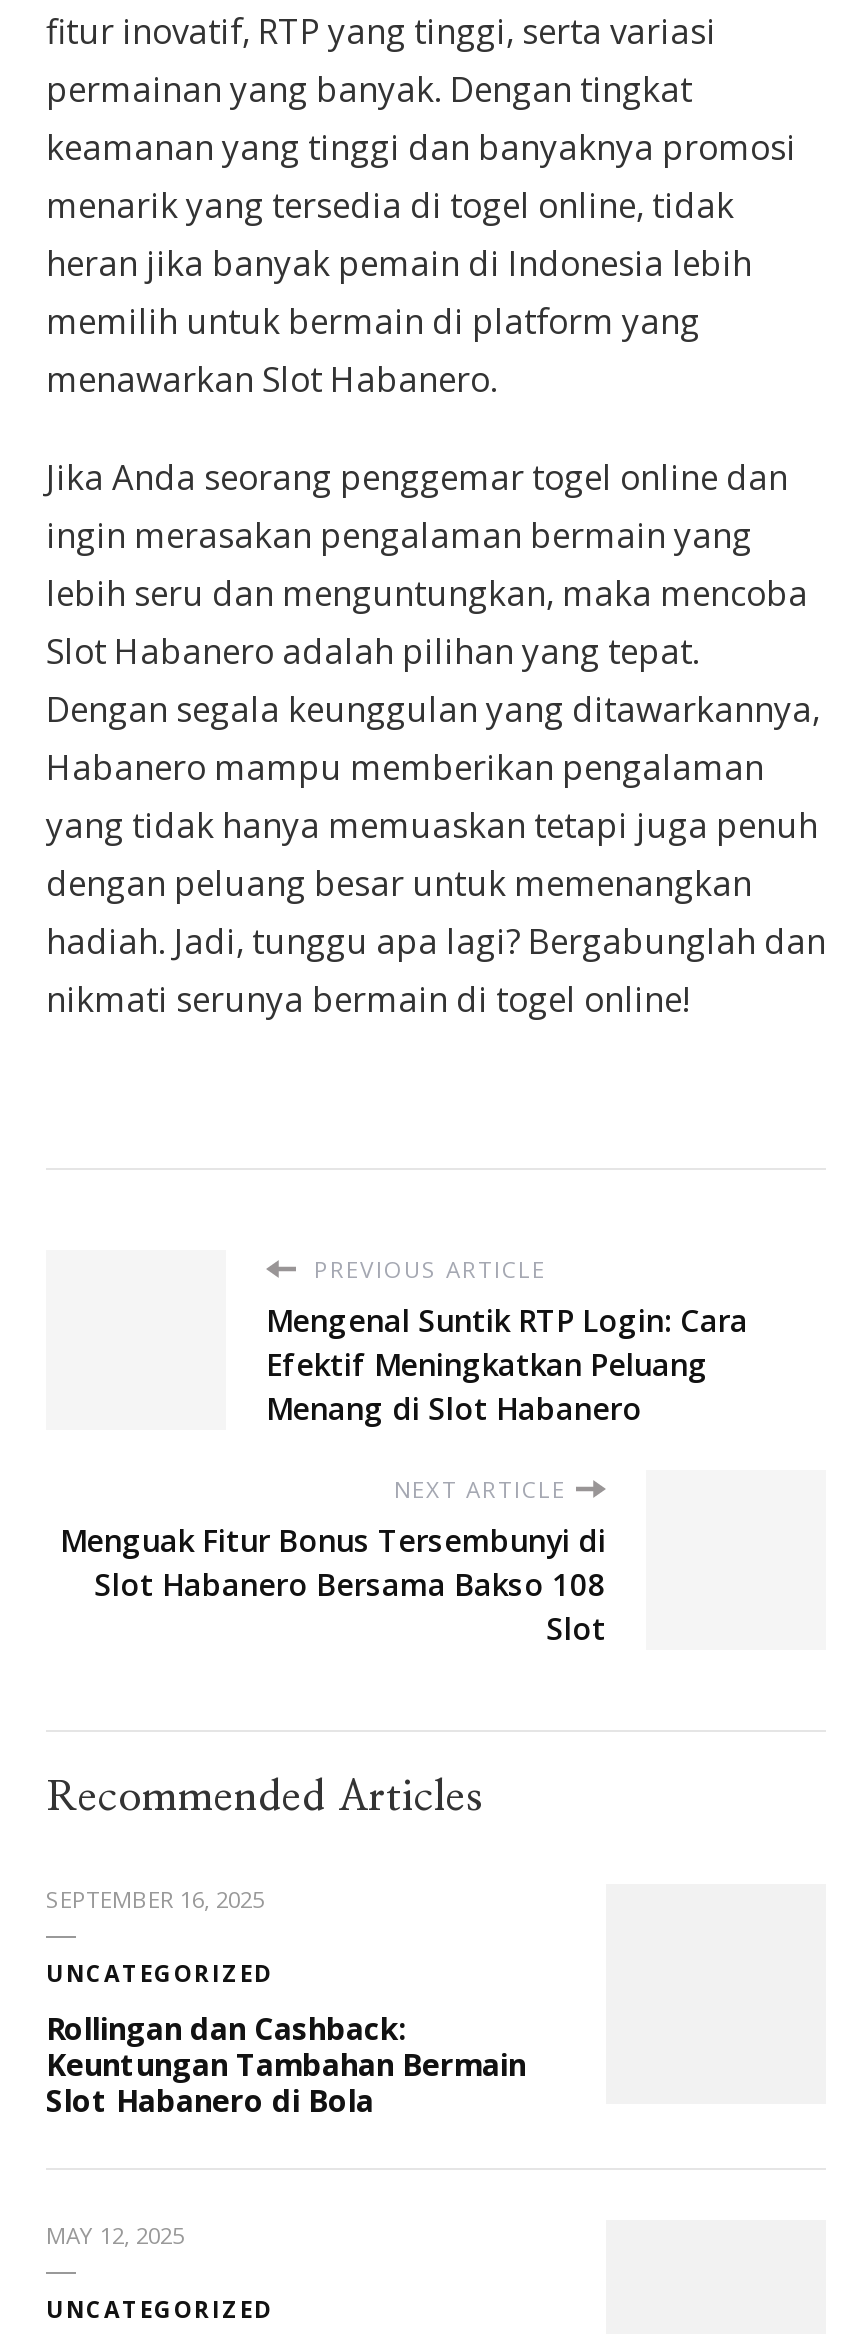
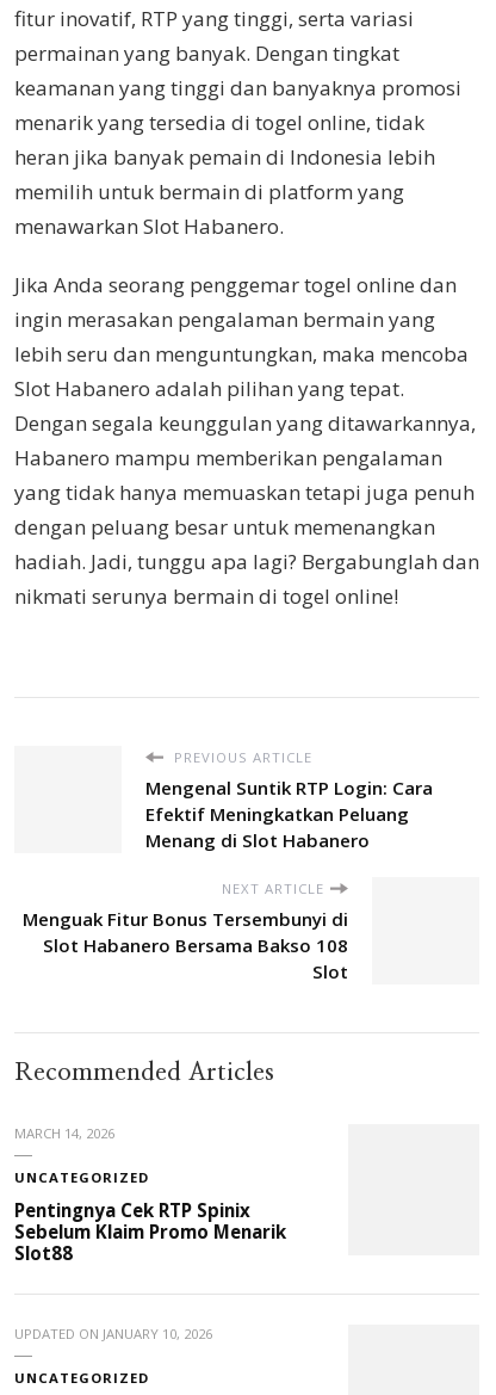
- SEPTEMBER 16, 2025
+ MARCH 14, 2026

- Rollingan dan Cashback:
- Keuntungan Tambahan Bermain
- Slot Habanero di Bola
+ Pentingnya Cek RTP Spinix
+ Sebelum Klaim Promo Menarik
+ Slot88

- MAY 12, 2025
+ UPDATED ON JANUARY 10, 2026
